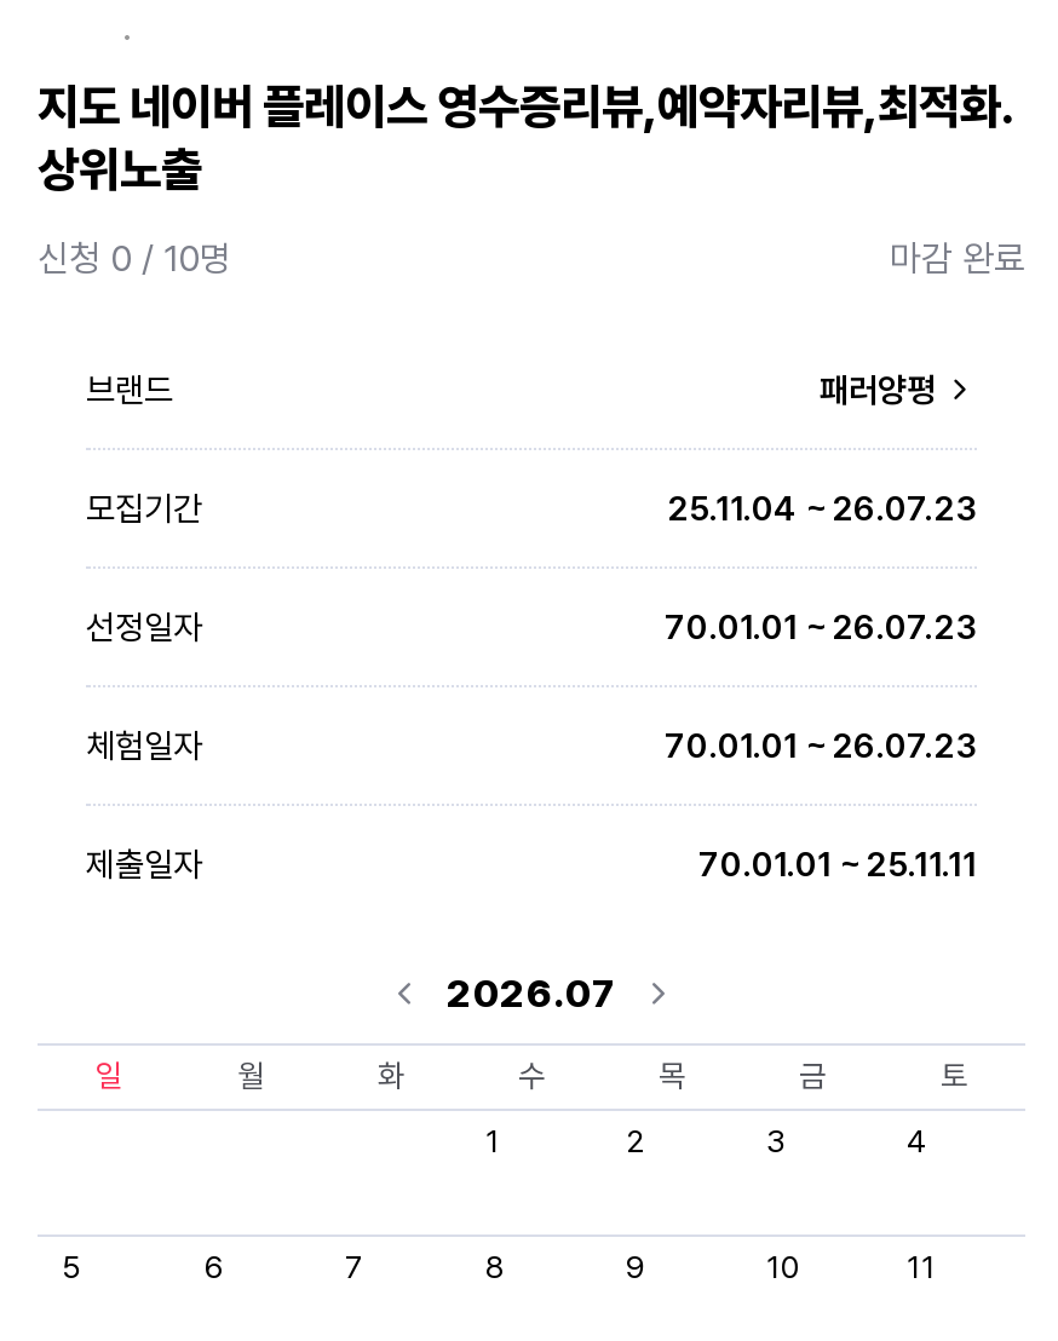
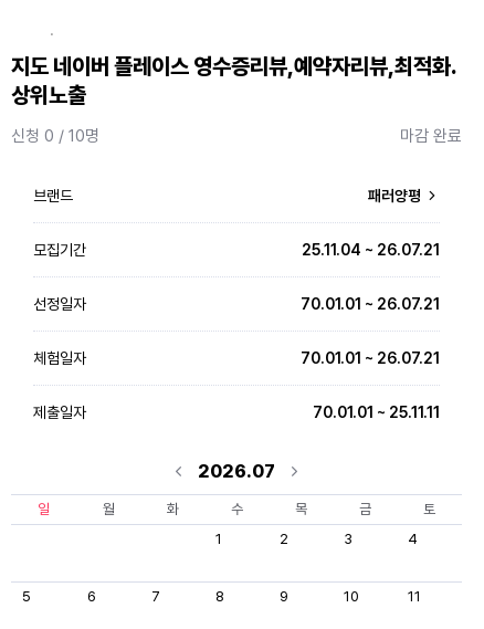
- 25.11.04 ~ 26.07.23
+ 25.11.04 ~ 26.07.21

- 70.01.01 ~ 26.07.23
+ 70.01.01 ~ 26.07.21

- 70.01.01 ~ 26.07.23
+ 70.01.01 ~ 26.07.21
